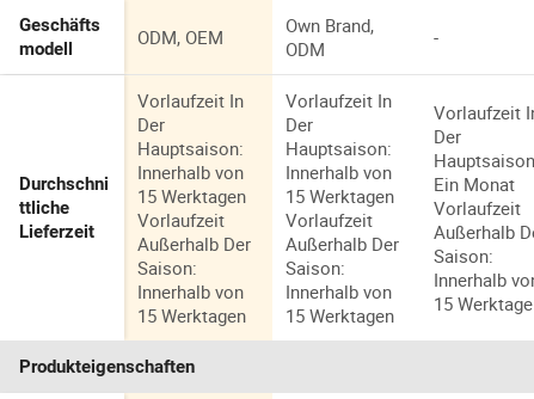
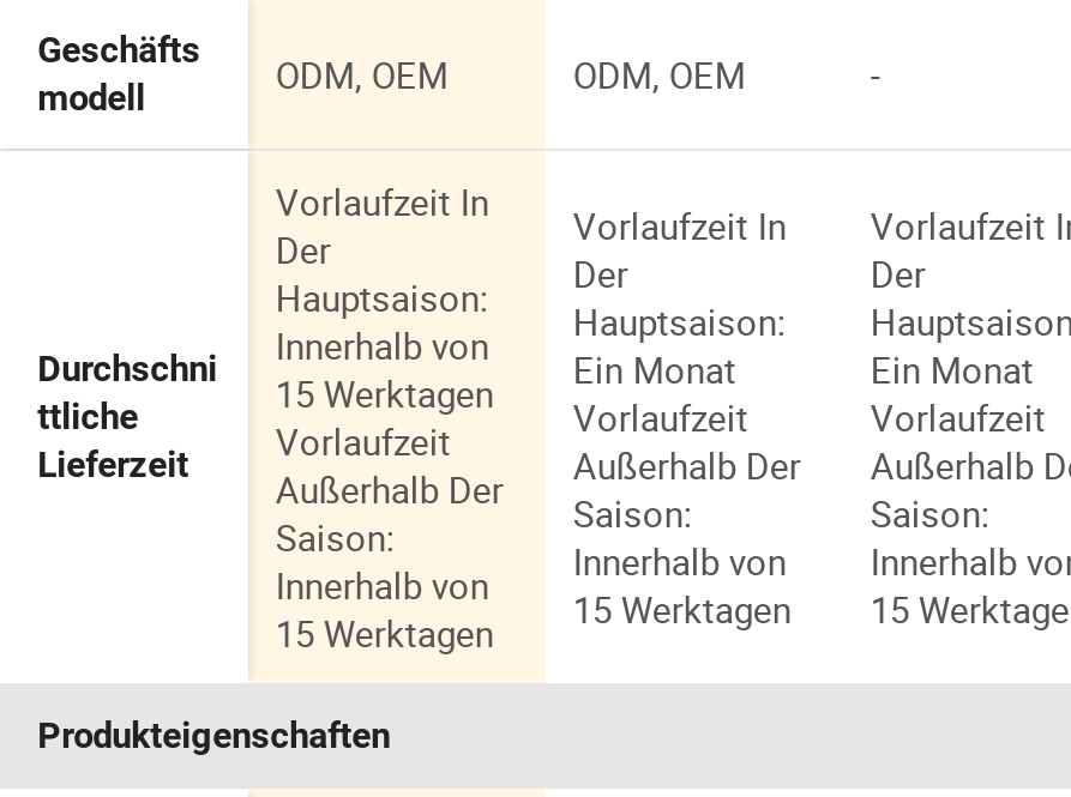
- Own Brand,
- ODM
+ ODM, OEM

- Innerhalb von
- 15 Werktagen
+ Ein Monat
